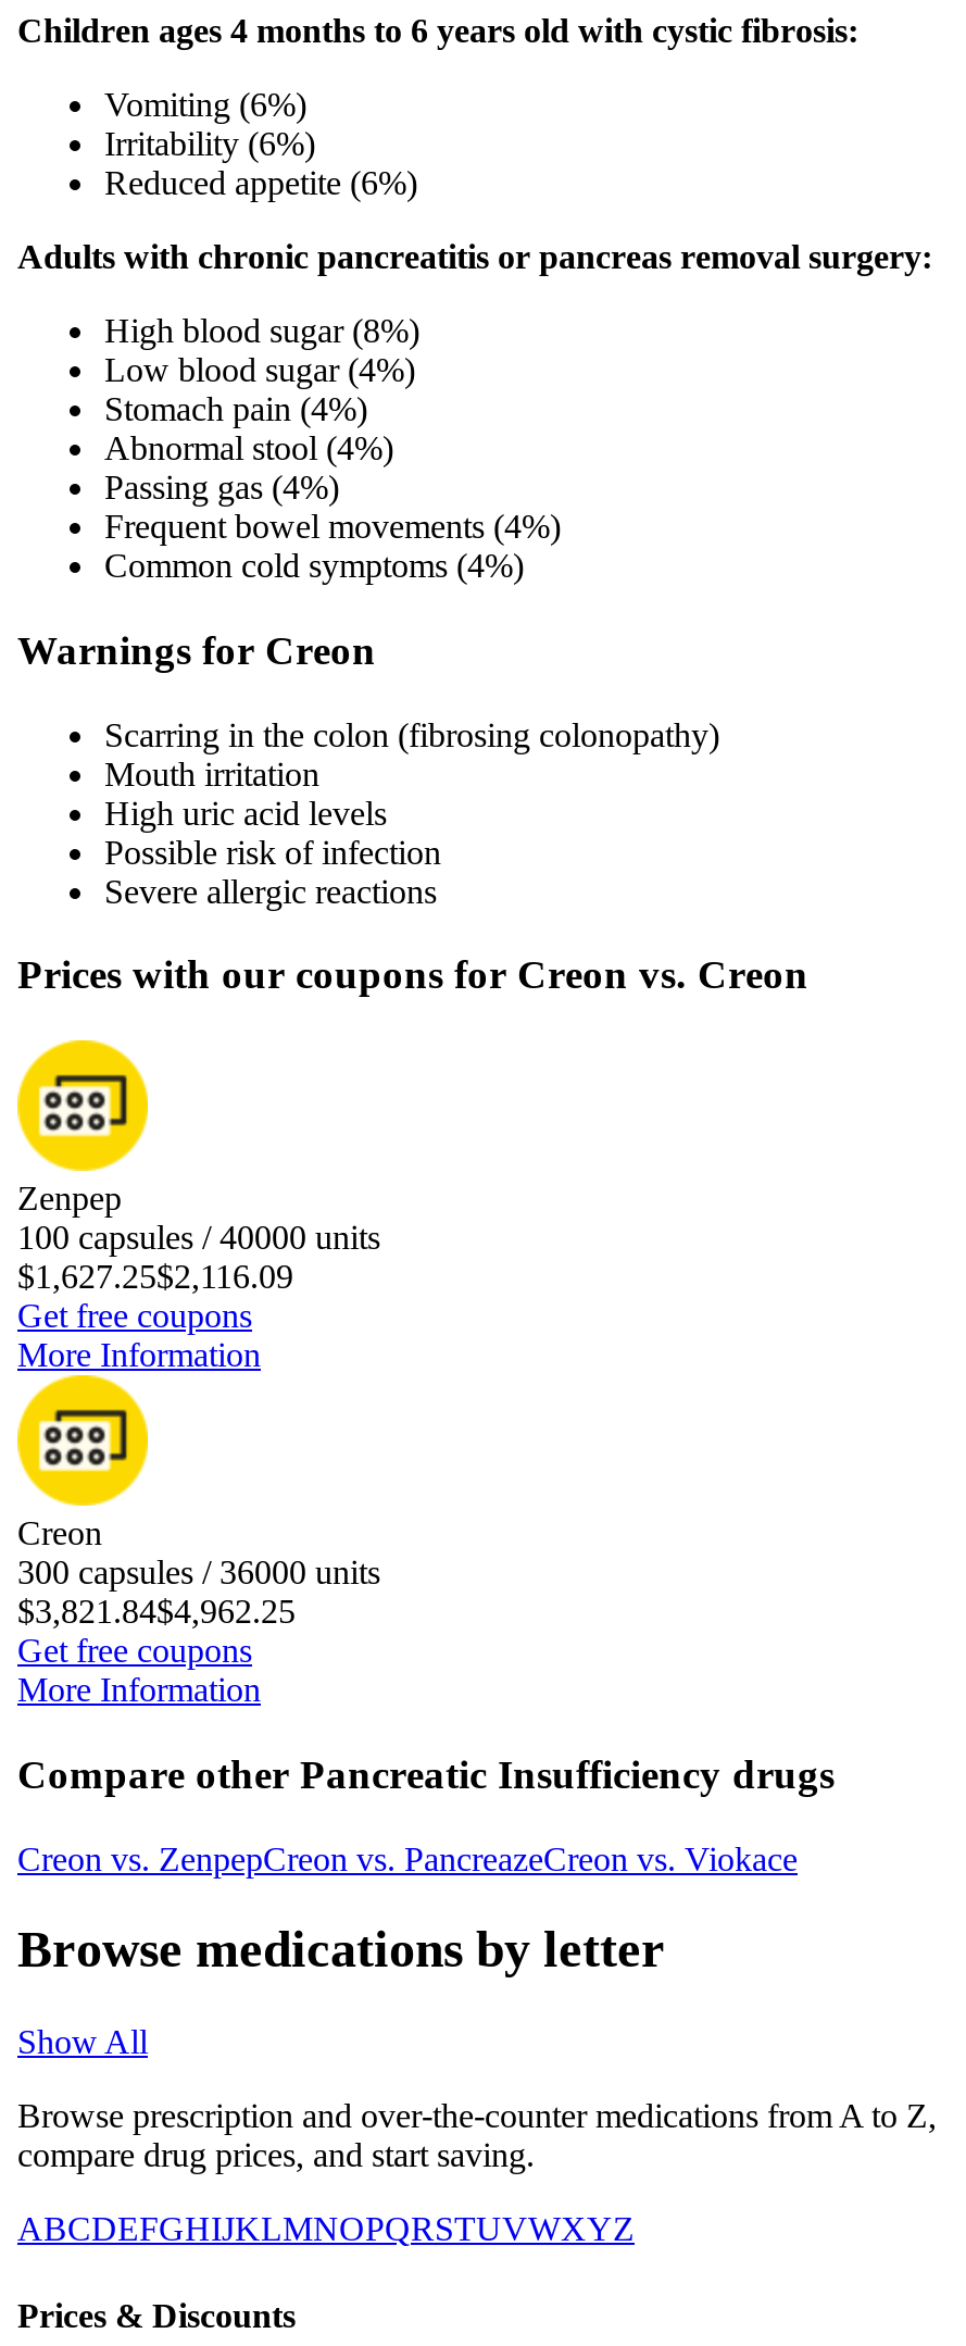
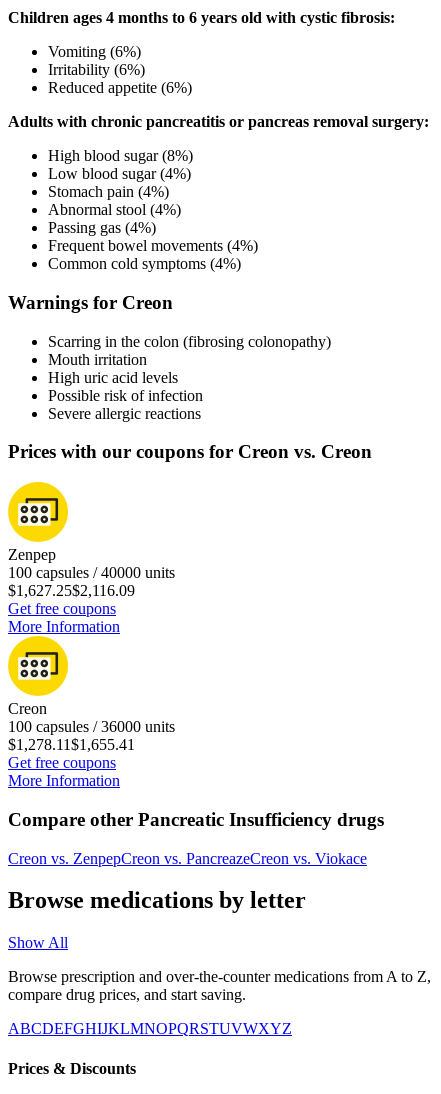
- 300 capsules / 36000 units
+ 100 capsules / 36000 units

- $3,821.84$4,962.25
+ $1,278.11$1,655.41
